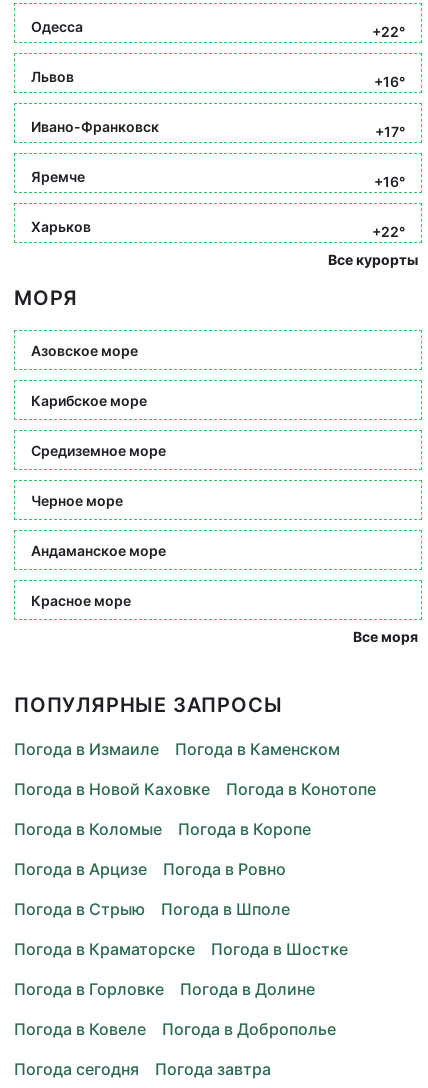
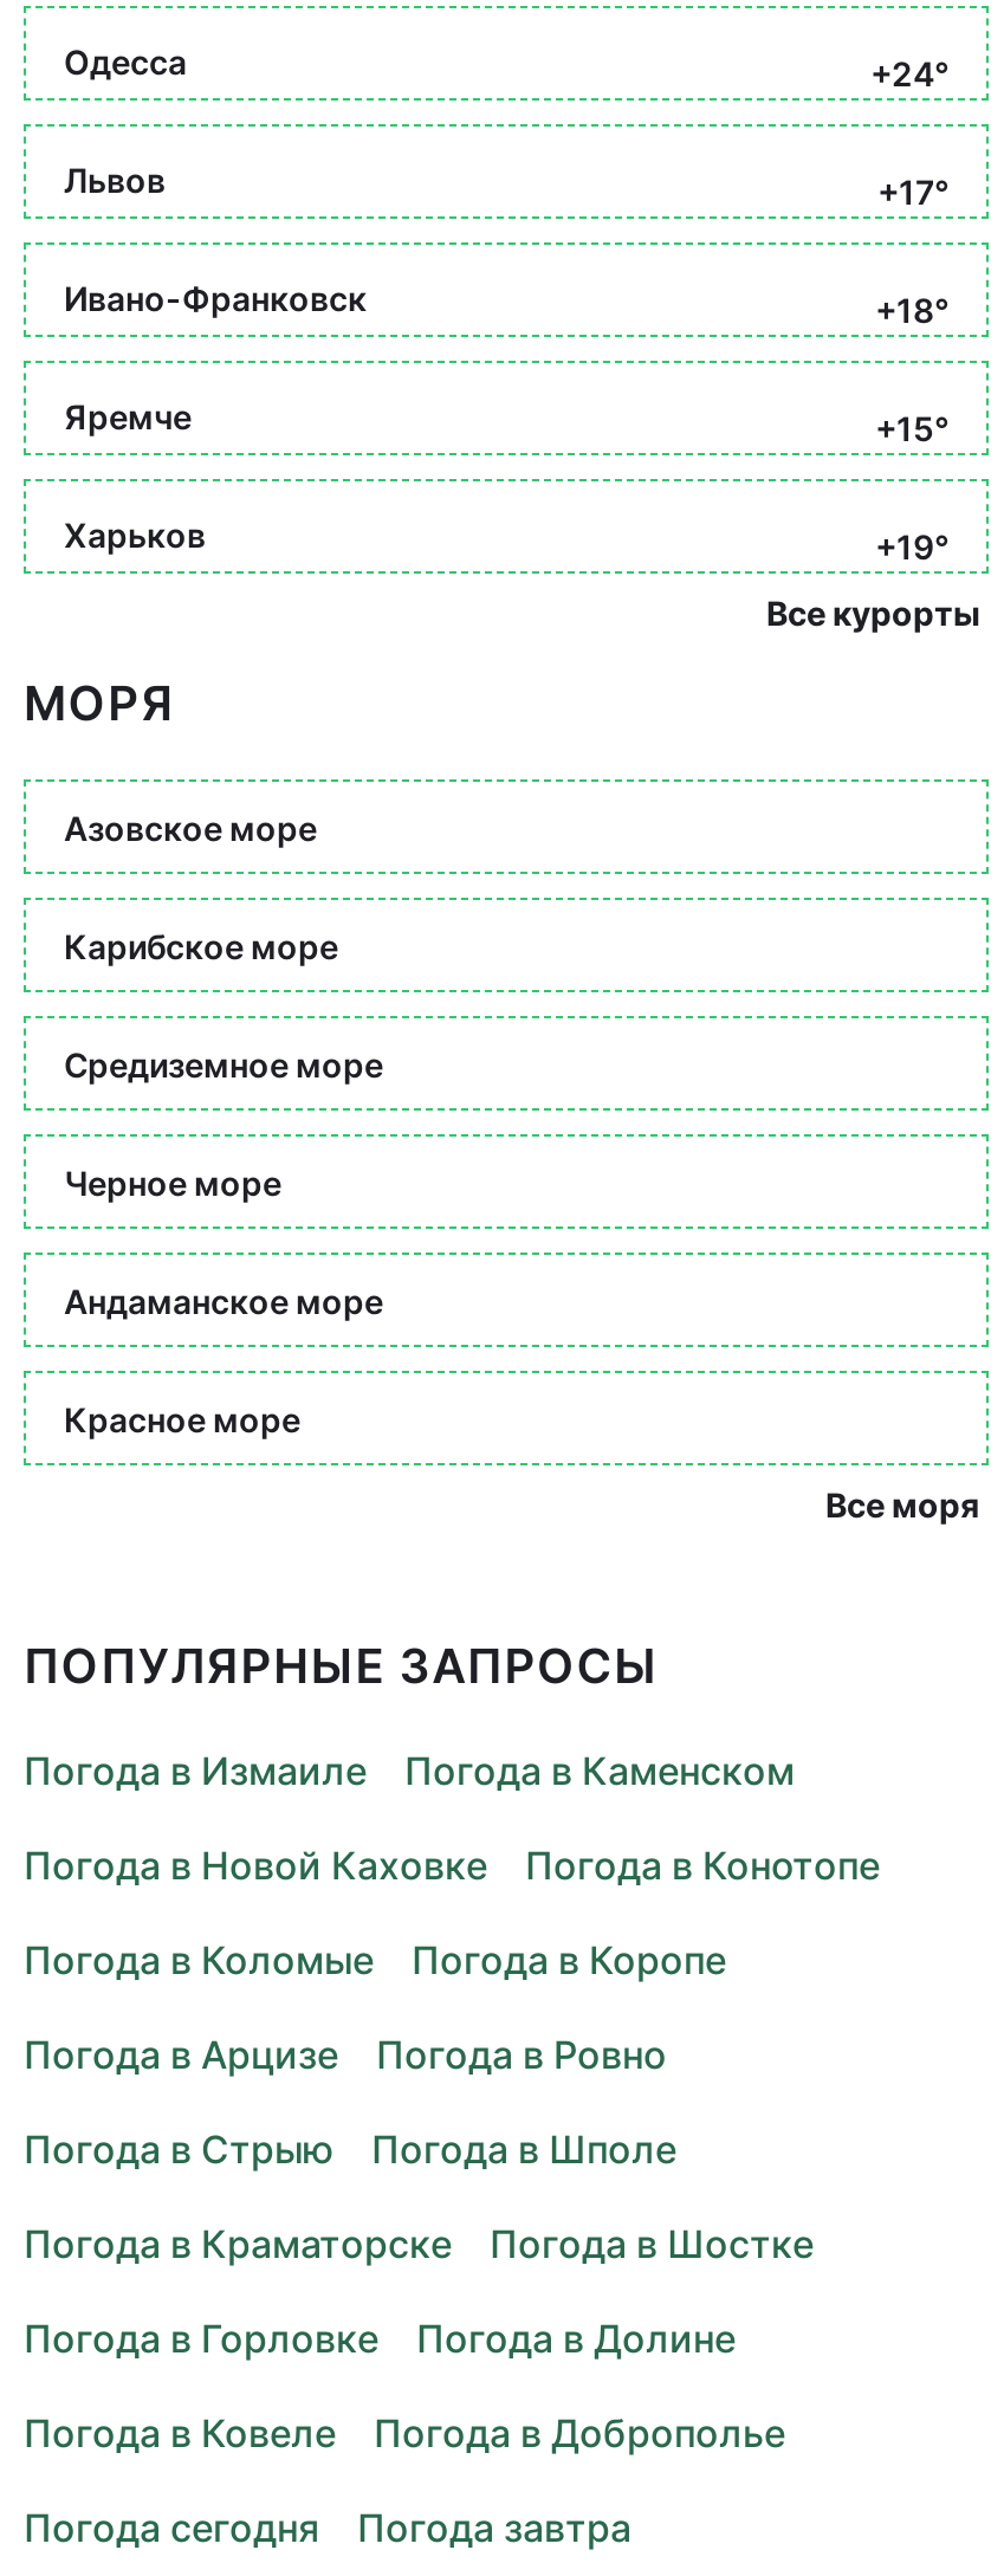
- +22°
+ +24°

- +16°
+ +17°

- +17°
+ +18°

- +16°
+ +15°

- +22°
+ +19°
